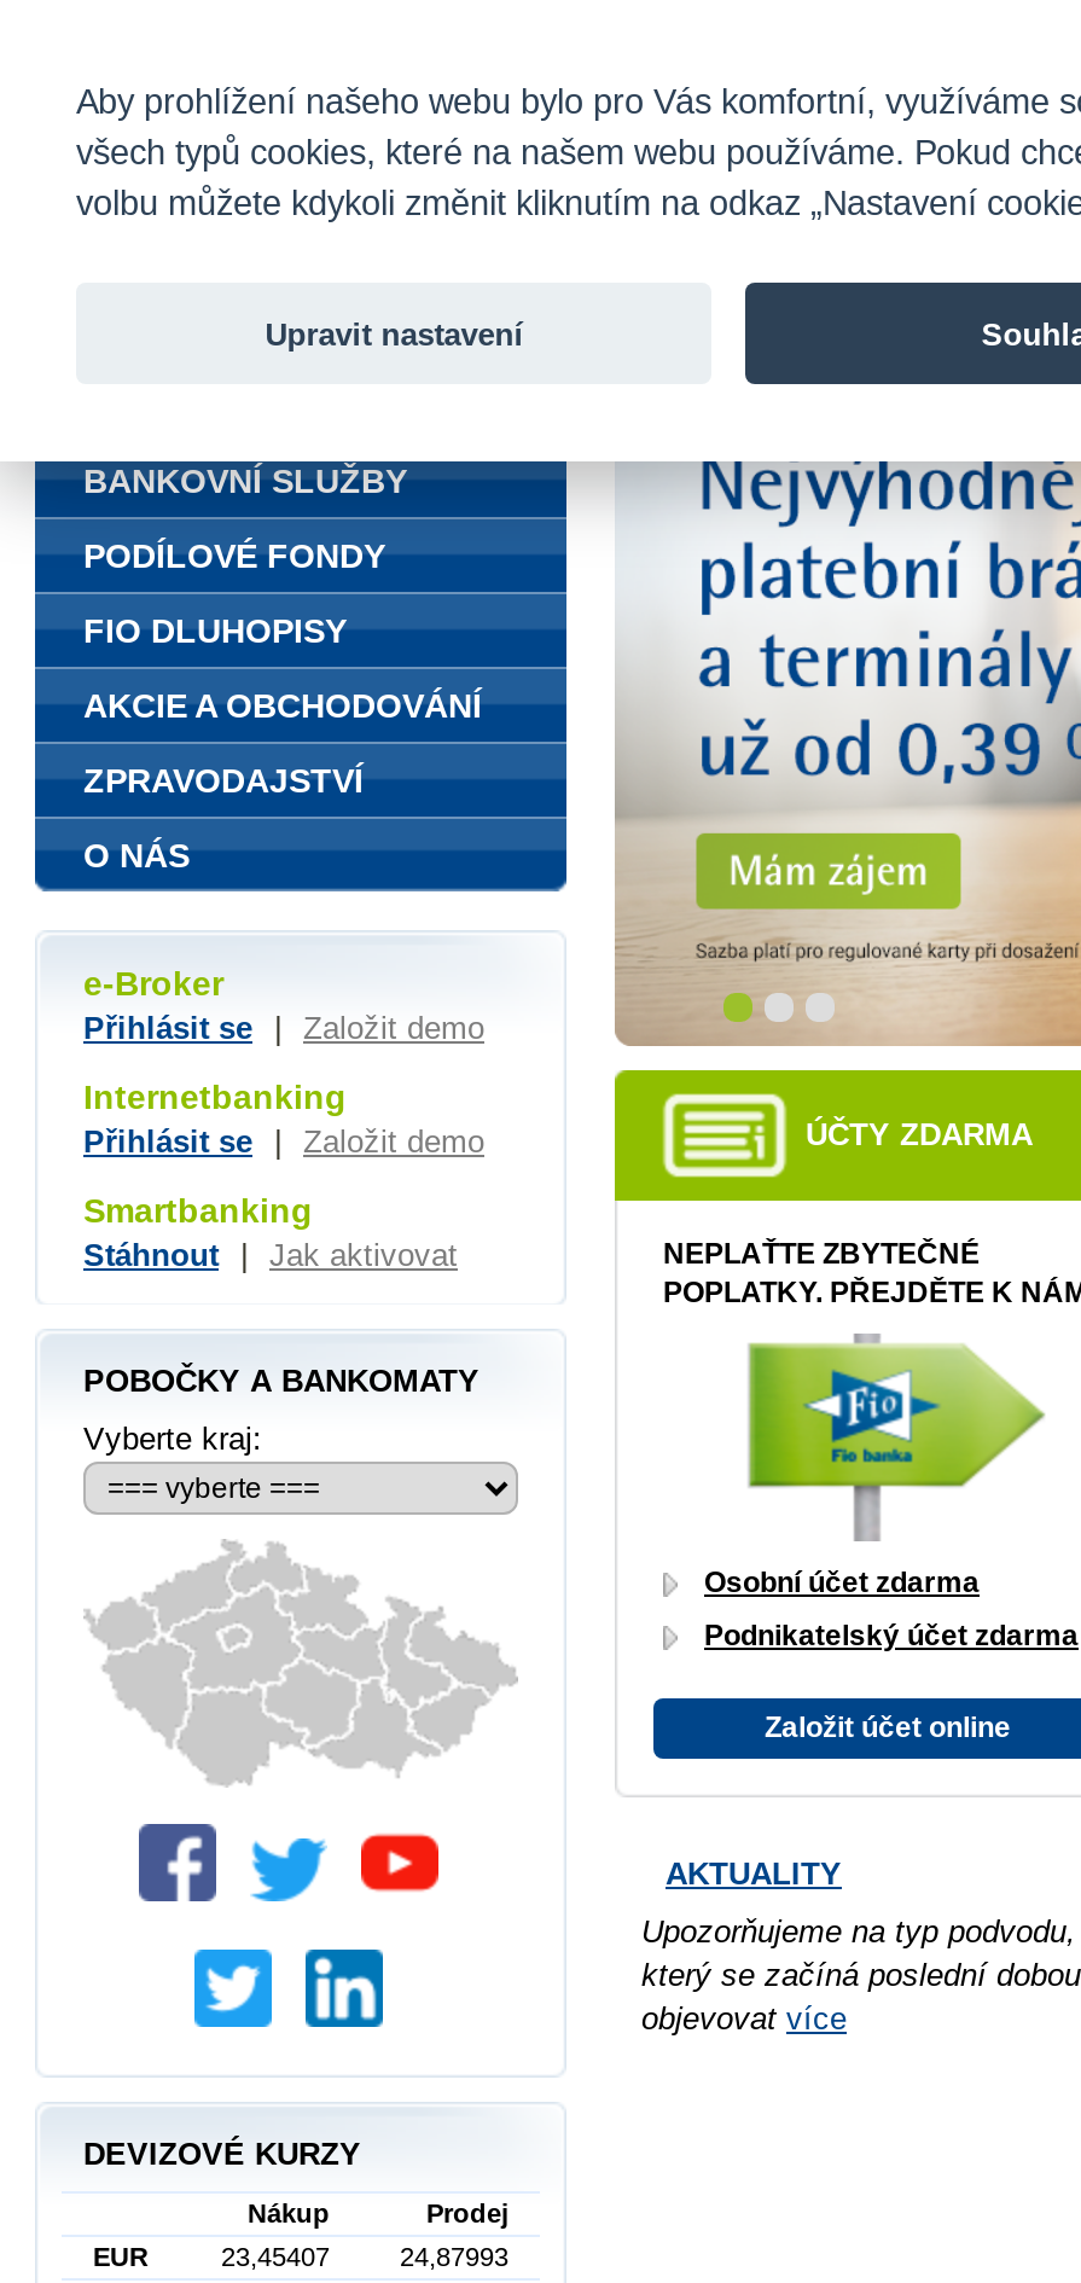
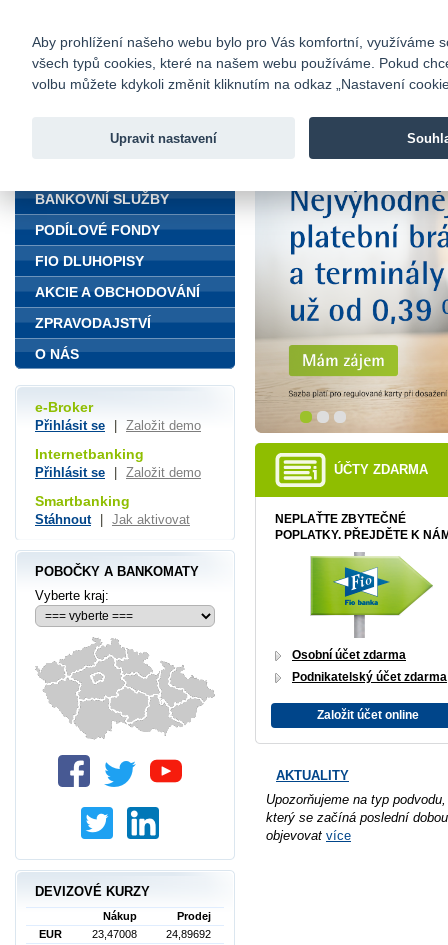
- 23,45407
+ 23,47008

- 24,87993
+ 24,89692
